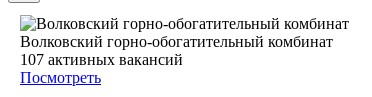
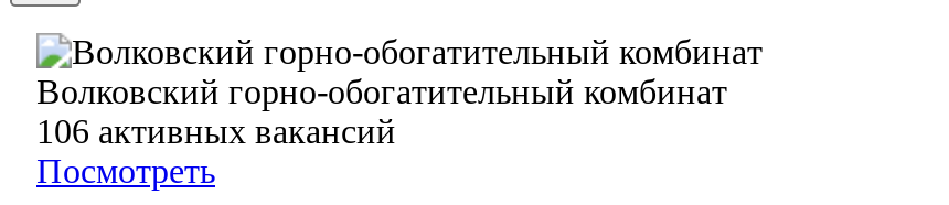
- 107 активных вакансий
+ 106 активных вакансий
